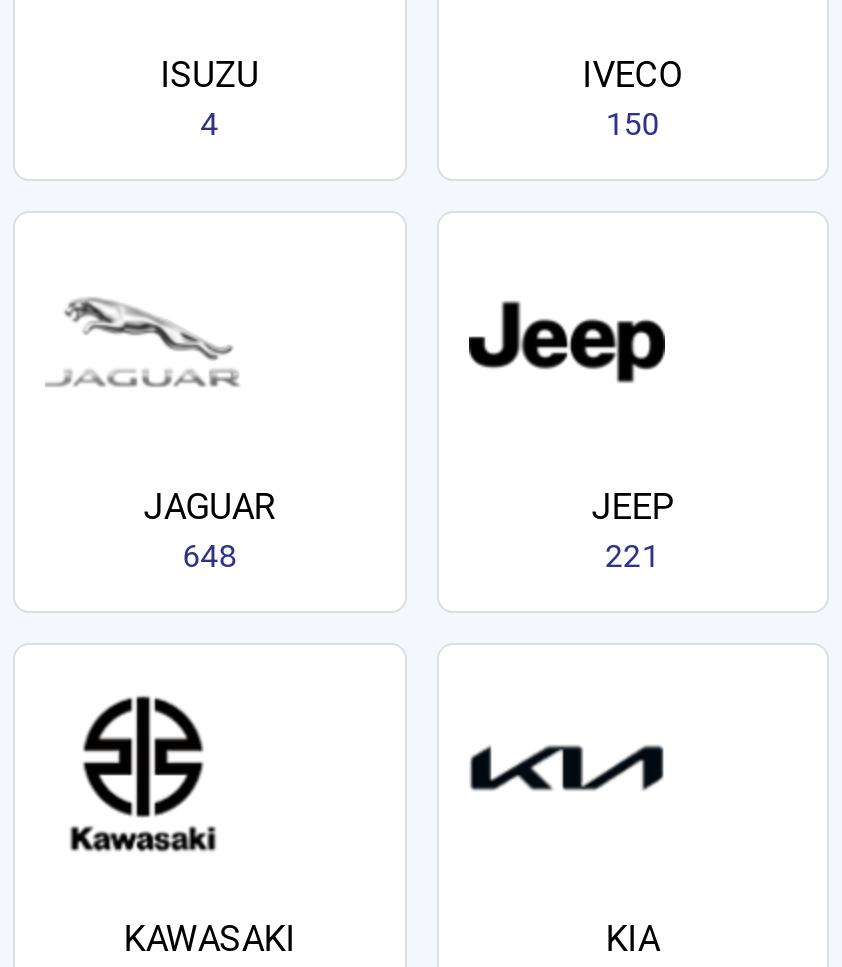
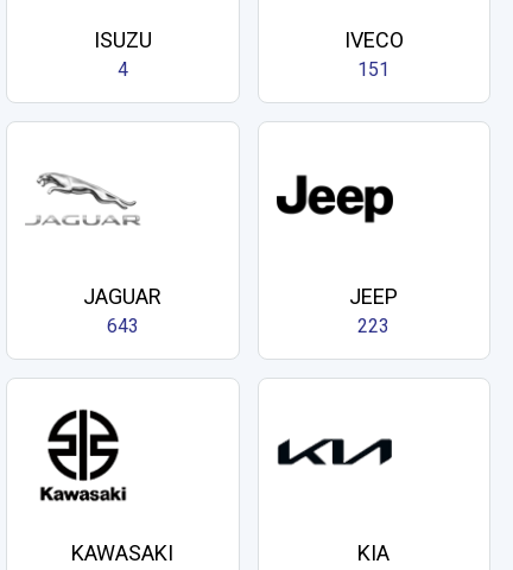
- 150
+ 151

- 648
+ 643

- 221
+ 223
